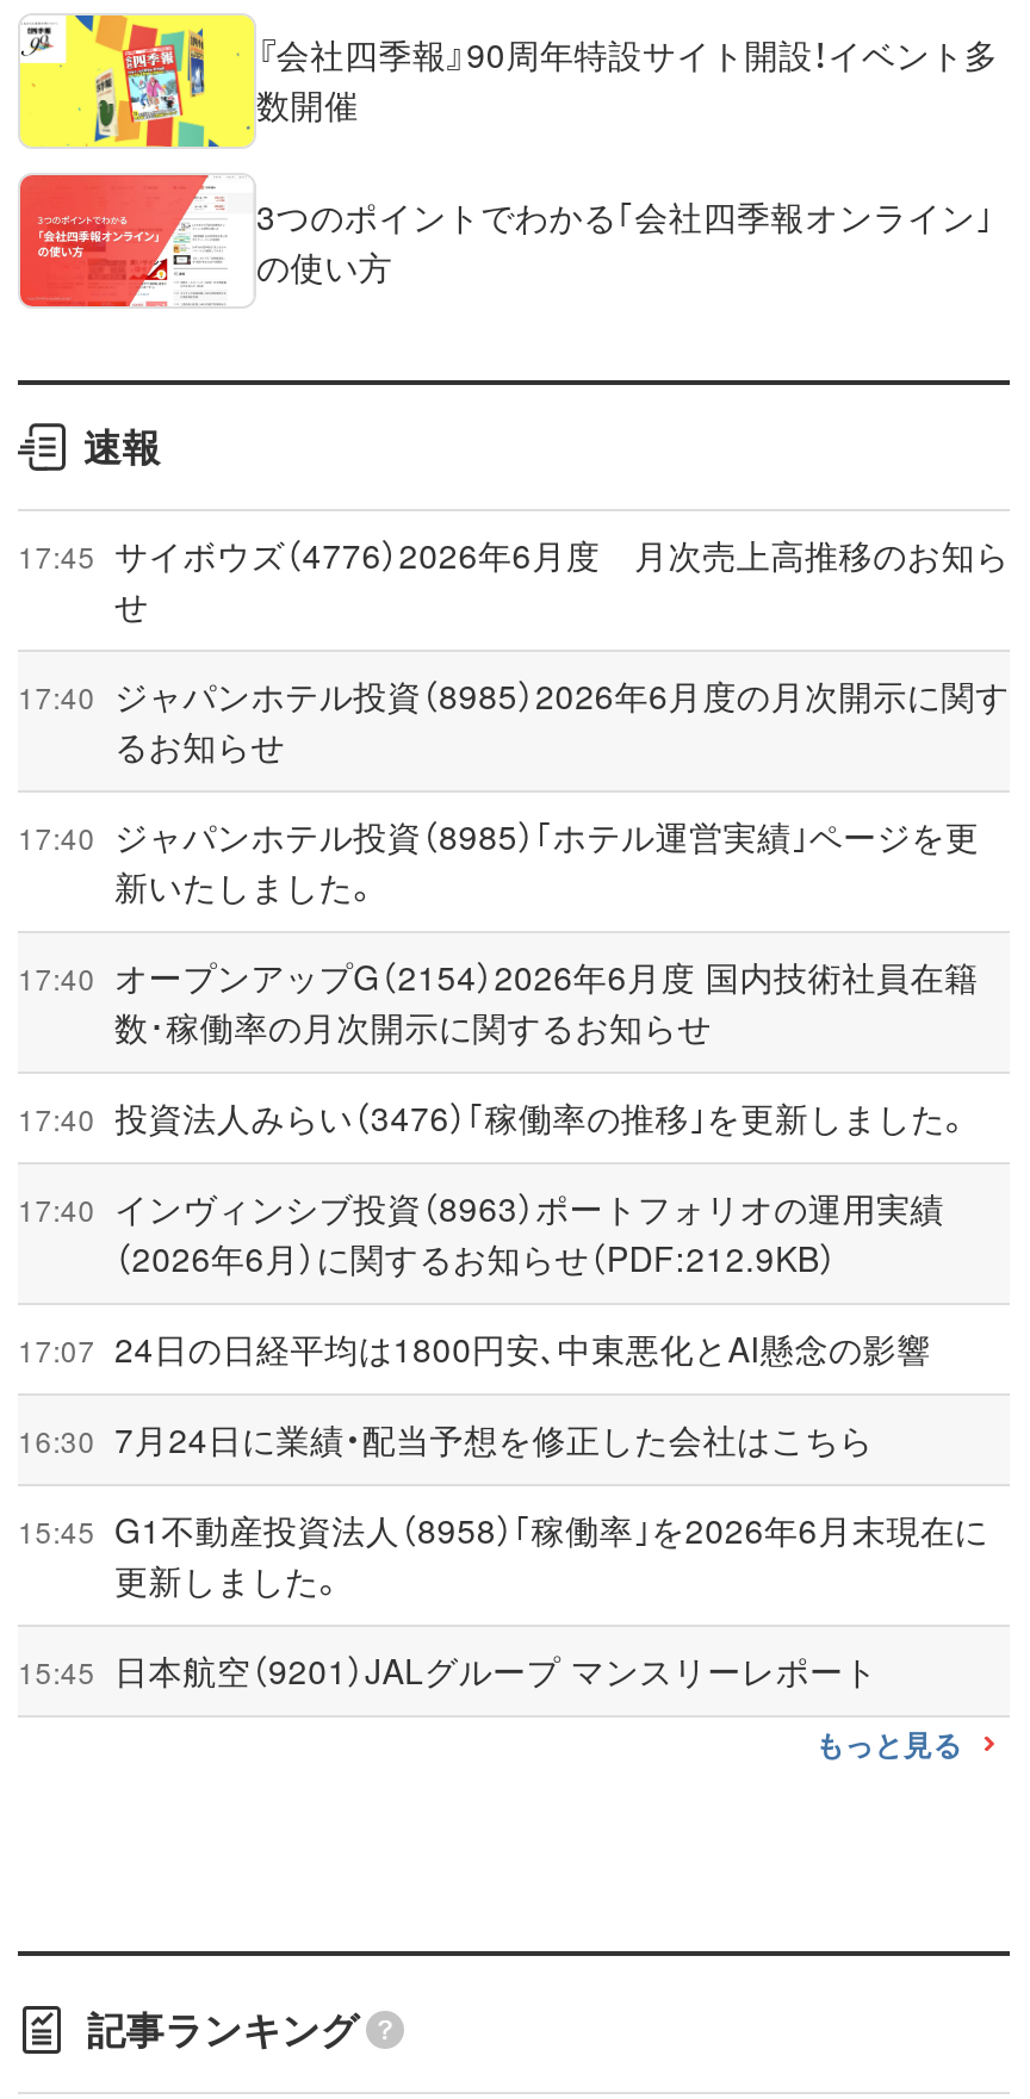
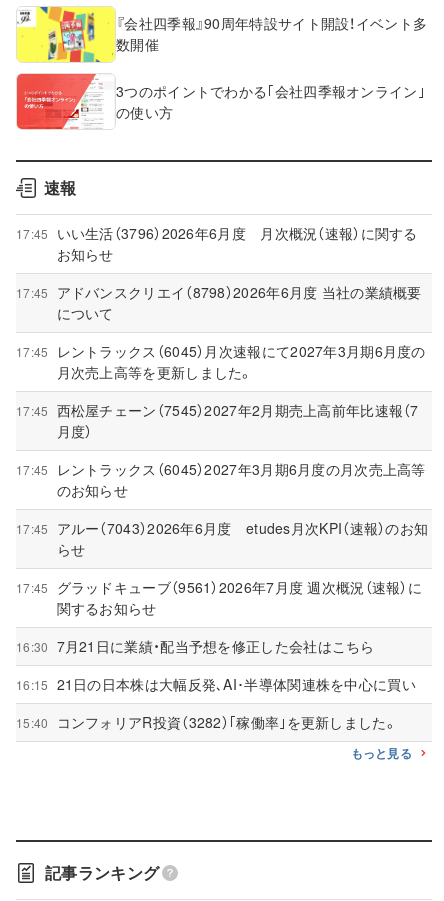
- 17:45 サイボウズ（4776）2026年6月度 月次売上高推移のお知ら
- せ
+ 17:45 いい生活（3796）2026年6月度 月次概況（速報）に関する
+ お知らせ

- 17:40 ジャパンホテル投資（8985）2026年6月度の月次開示に関す
- るお知らせ
+ 17:45 アドバンスクリエイ（8798）2026年6月度 当社の業績概要
+ について

- 17:40 ジャパンホテル投資（8985）｢ホテル運営実績｣ページを更
- 新いたしました。
+ 17:45 レントラックス（6045）月次速報にて2027年3月期6月度の
+ 月次売上高等を更新しました。

- 17:40 オープンアップG（2154）2026年6月度 国内技術社員在籍
- 数･稼働率の月次開示に関するお知らせ
+ 17:45 西松屋チェーン（7545）2027年2月期売上高前年比速報（7
+ 月度）

- 17:40 投資法人みらい（3476）｢稼働率の推移｣を更新しました。
+ 17:45 レントラックス（6045）2027年3月期6月度の月次売上高等
+ のお知らせ

- 17:40 インヴィンシブ投資（8963）ポートフォリオの運用実績
- （2026年6月）に関するお知らせ（PDF:212.9KB）
+ 17:45 アルー（7043）2026年6月度 etudes月次KPI（速報）のお知
+ らせ

- 17:07 24日の日経平均は1800円安､中東悪化とAI懸念の影響
+ 17:45 グラッドキューブ（9561）2026年7月度 週次概況（速報）に
+ 関するお知らせ

- 16:30 7月24日に業績・配当予想を修正した会社はこちら
+ 16:30 7月21日に業績・配当予想を修正した会社はこちら

- 15:45 G1不動産投資法人（8958）｢稼働率｣を2026年6月末現在に
- 更新しました。
+ 16:15 21日の日本株は大幅反発､AI･半導体関連株を中心に買い

- 15:45 日本航空（9201）JALグループ マンスリーレポート
+ 15:40 コンフォリアR投資（3282）｢稼働率｣を更新しました。
